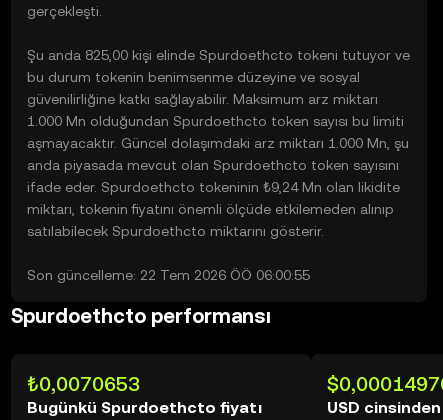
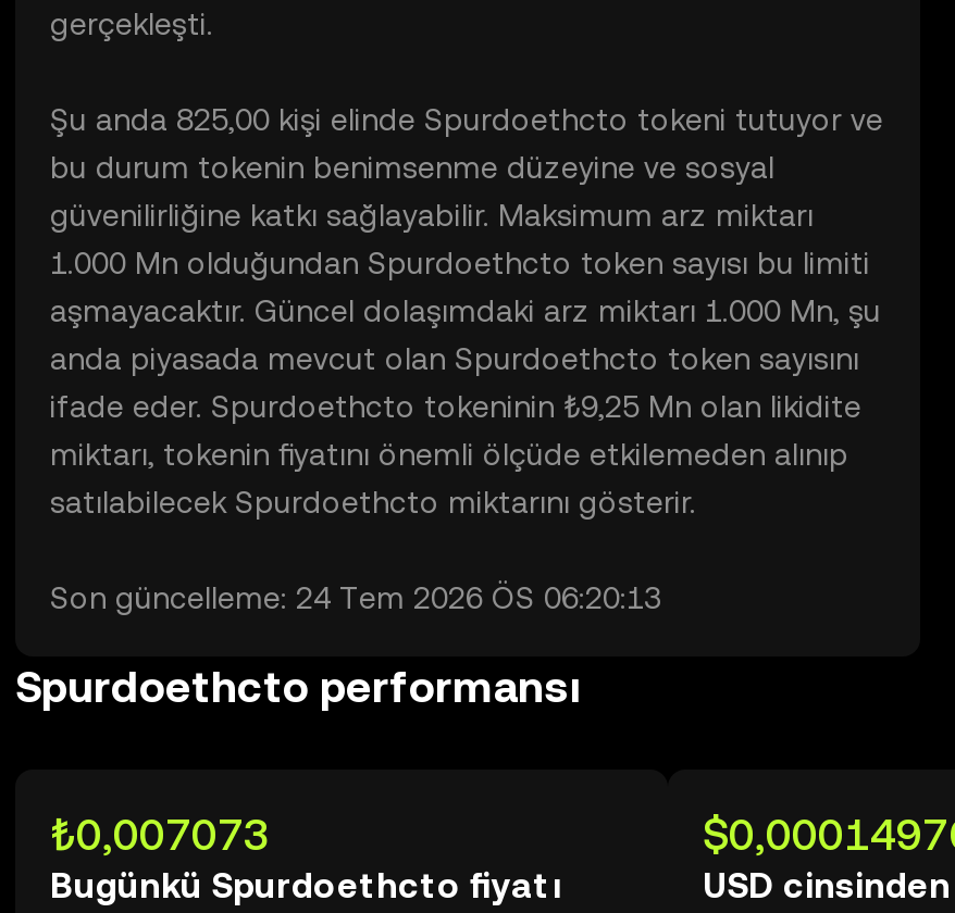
- ifade eder. Spurdoethcto tokeninin ₺9,24 Mn olan likidite
+ ifade eder. Spurdoethcto tokeninin ₺9,25 Mn olan likidite

- Son güncelleme: 22 Tem 2026 ÖÖ 06:00:55
+ Son güncelleme: 24 Tem 2026 ÖS 06:20:13

- ₺0,0070653
+ ₺0,007073
